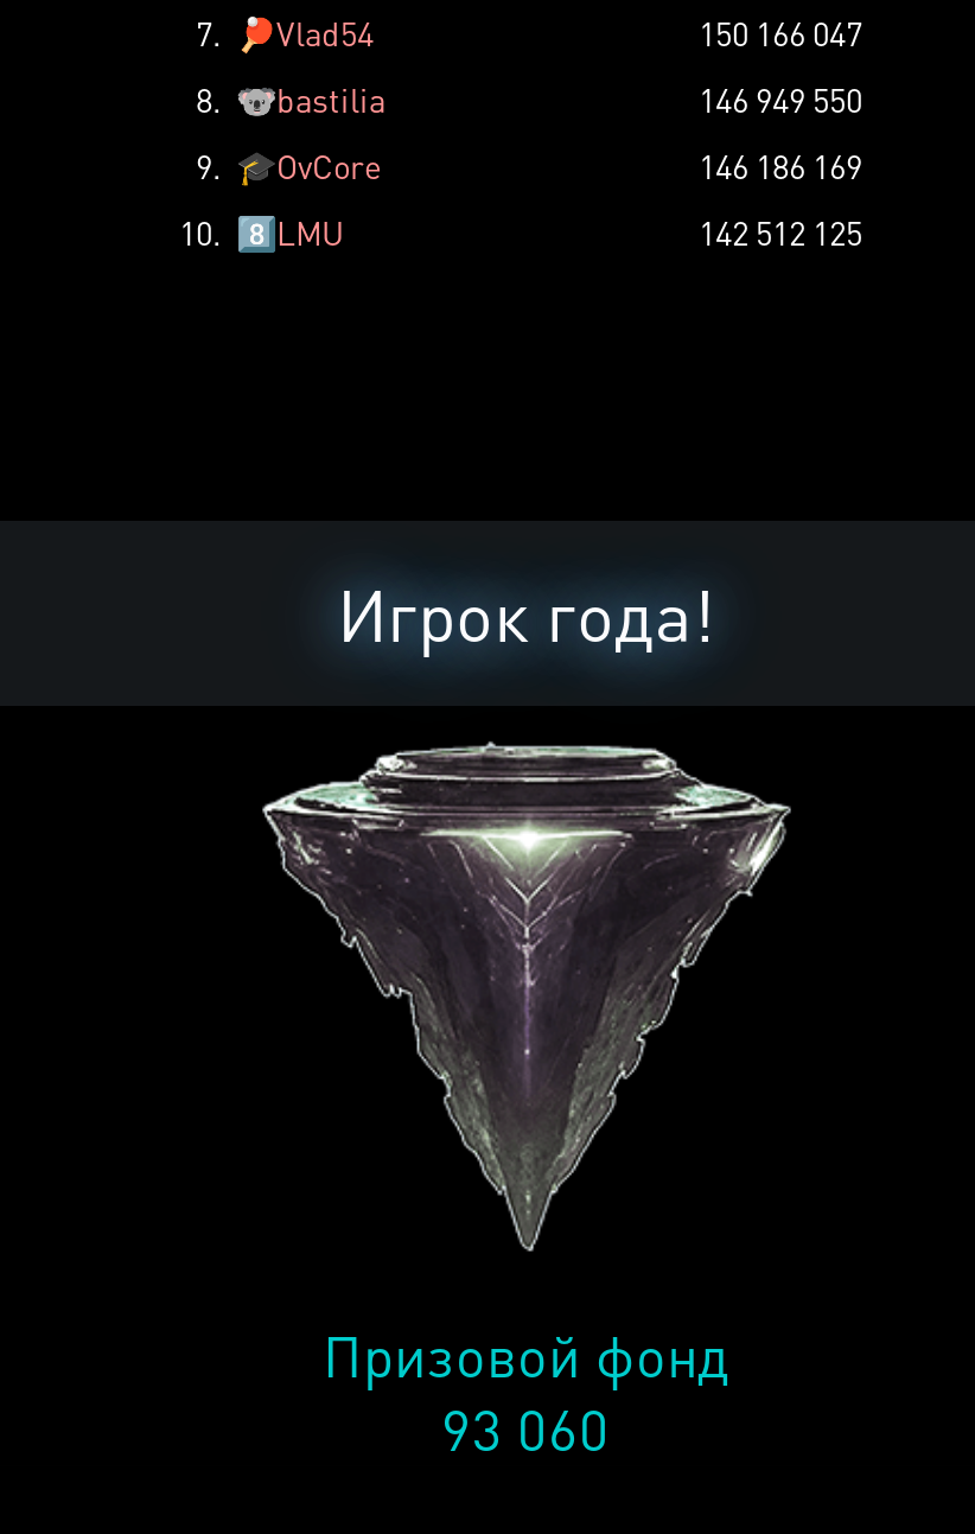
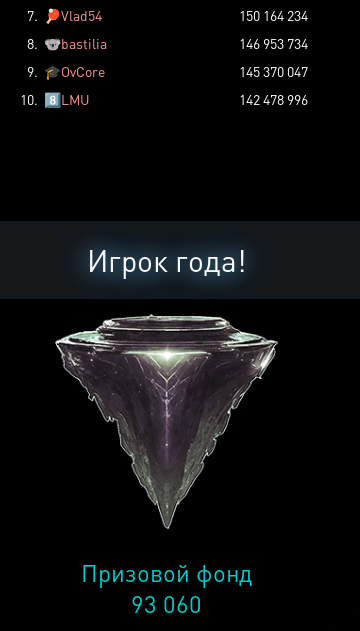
- 150 166 047
+ 150 164 234

- 146 949 550
+ 146 953 734

- 146 186 169
+ 145 370 047

- 142 512 125
+ 142 478 996
